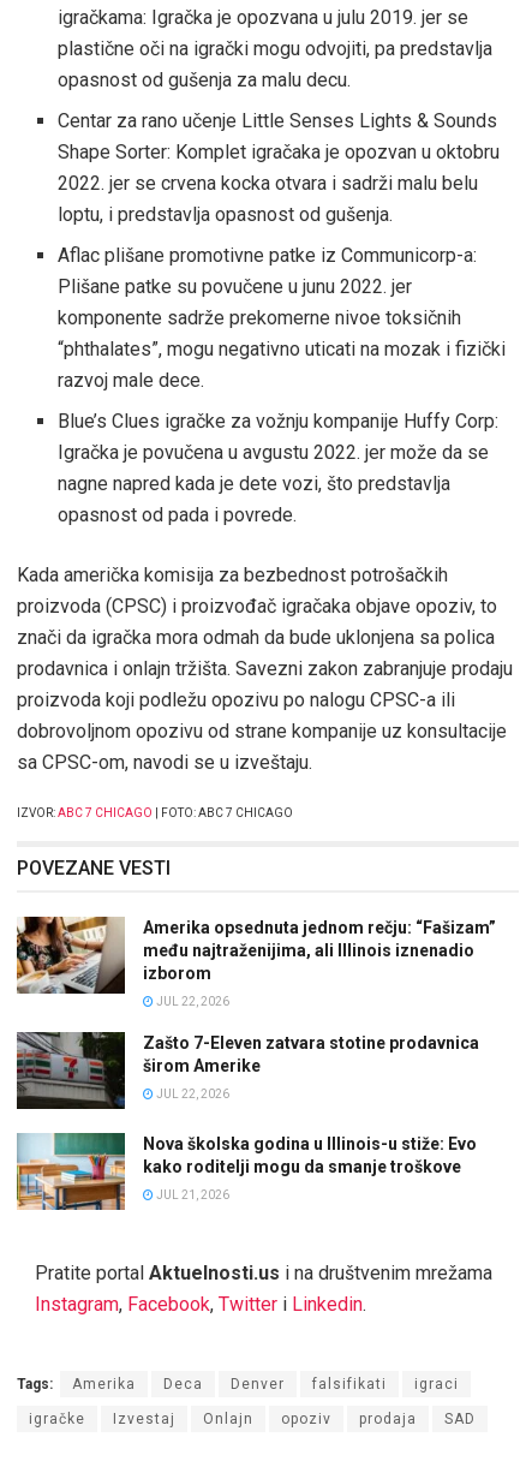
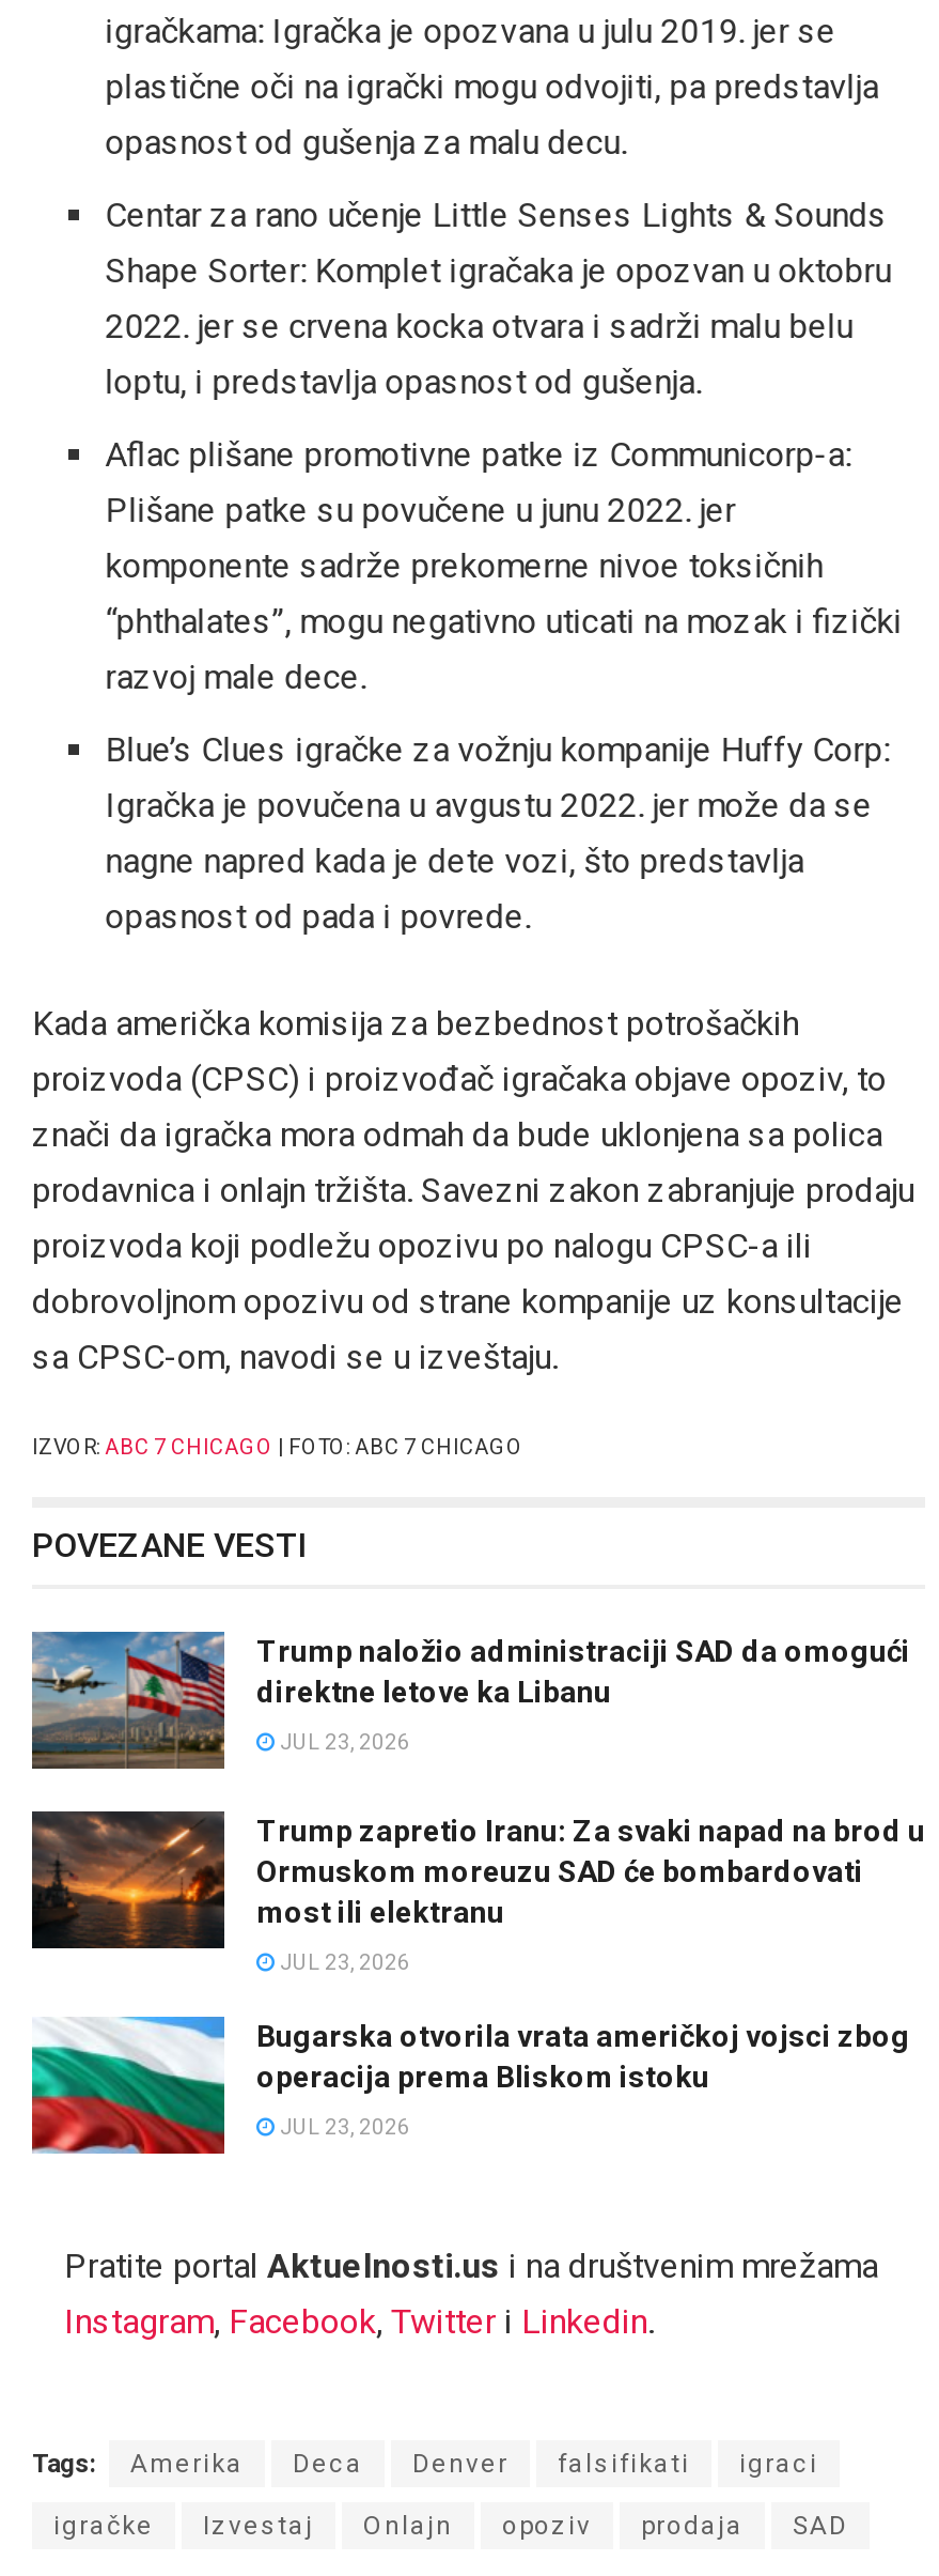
- [image]
- Amerika opsednuta jednom rečju: “Fašizam”
- među najtraženijima, ali Illinois iznenadio
- izborom
+ [image]
+ Trump naložio administraciji SAD da omogući
+ direktne letove ka Libanu

- JUL 22, 2026
+ JUL 23, 2026

- [image]
- Zašto 7-Eleven zatvara stotine prodavnica
- širom Amerike
+ [image]
+ Trump zapretio Iranu: Za svaki napad na brod u
+ Ormuskom moreuzu SAD će bombardovati
+ most ili elektranu

- JUL 22, 2026
+ JUL 23, 2026

- [image]
- Nova školska godina u Illinois-u stiže: Evo
- kako roditelji mogu da smanje troškove
+ [image]
+ Bugarska otvorila vrata američkoj vojsci zbog
+ operacija prema Bliskom istoku

- JUL 21, 2026
+ JUL 23, 2026
